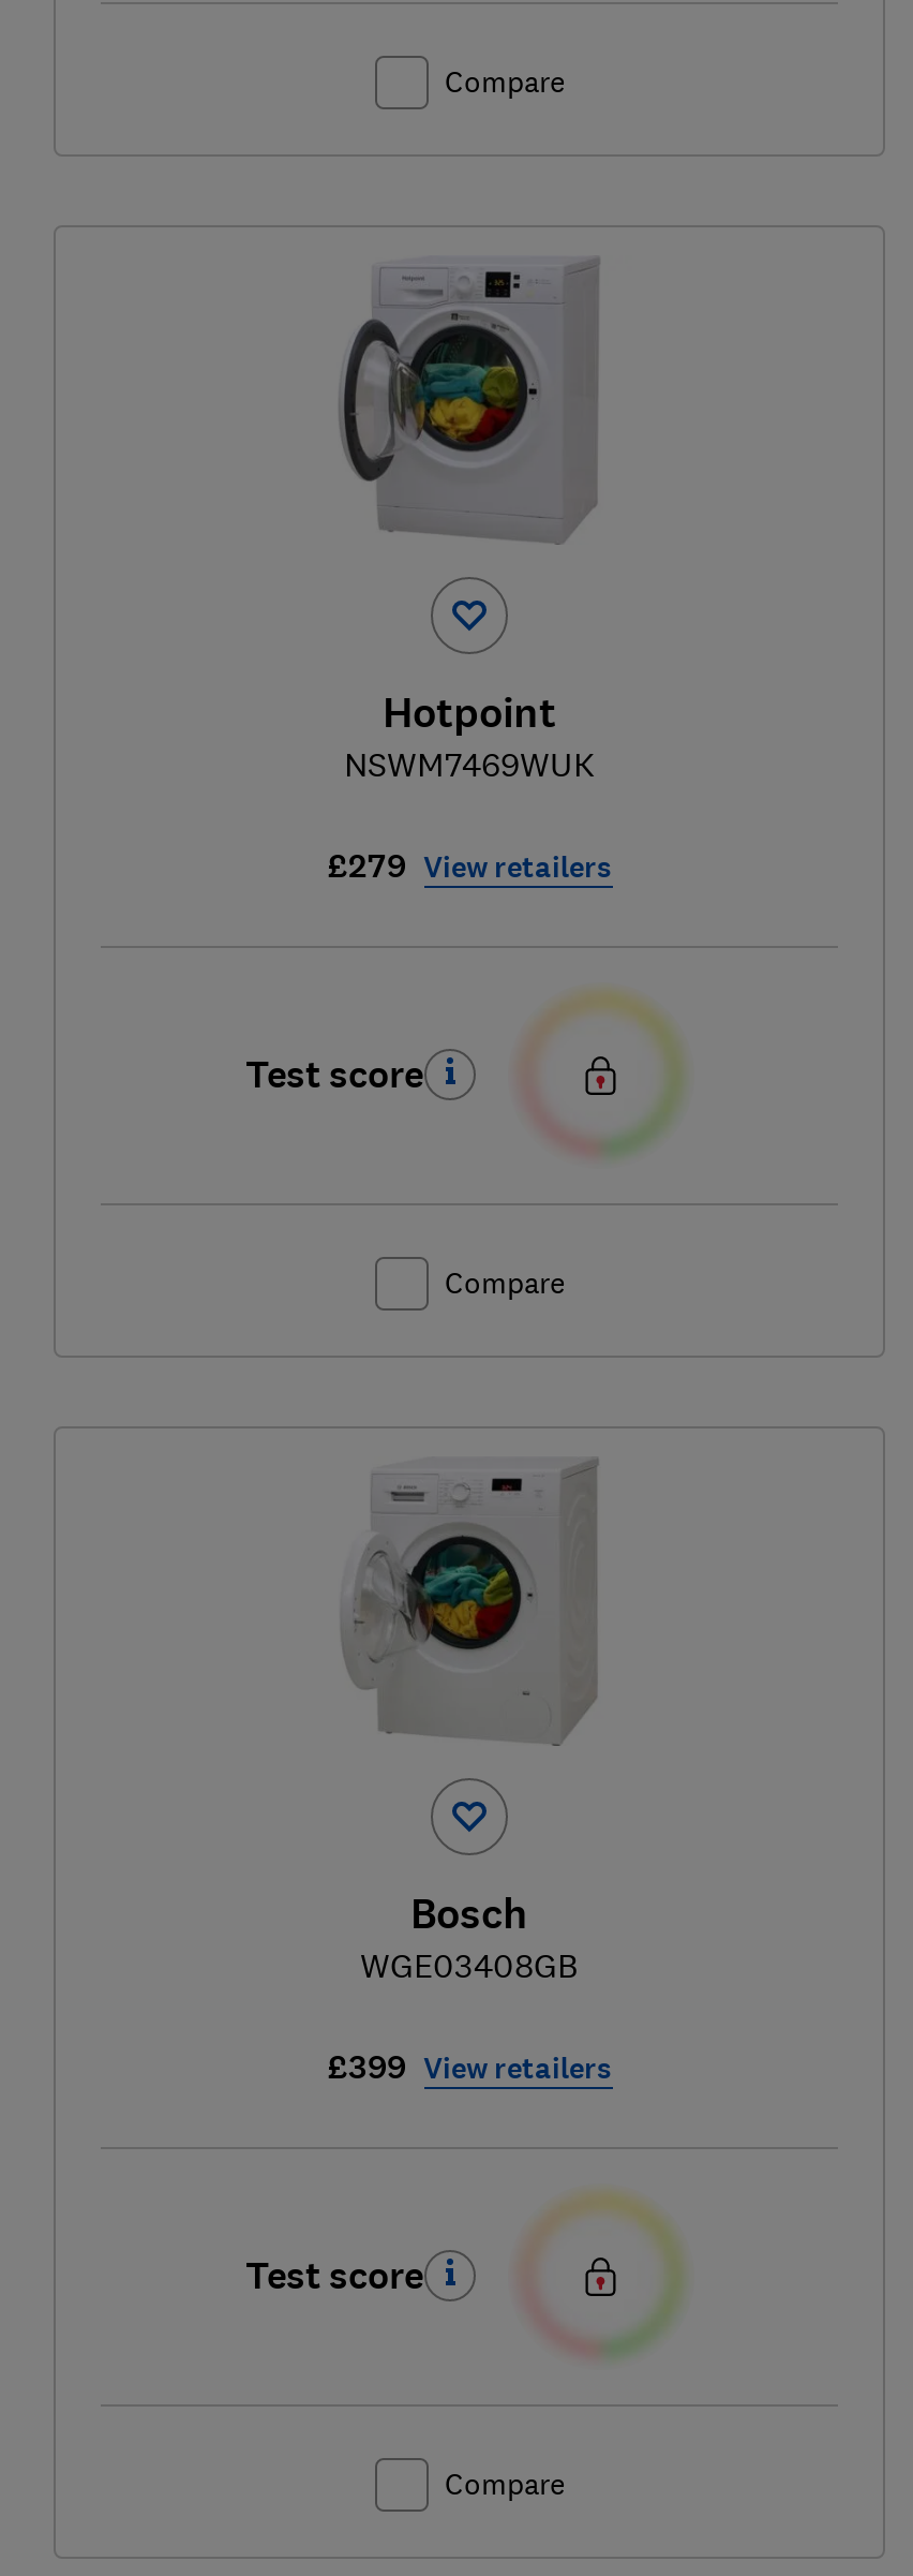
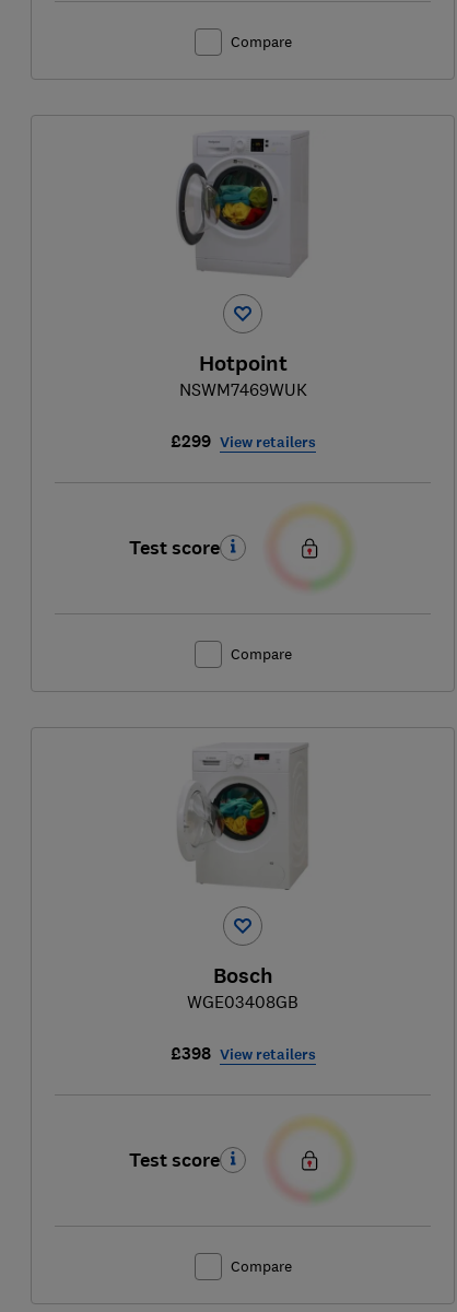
- £279 View retailers
+ £299 View retailers

- £399 View retailers
+ £398 View retailers
